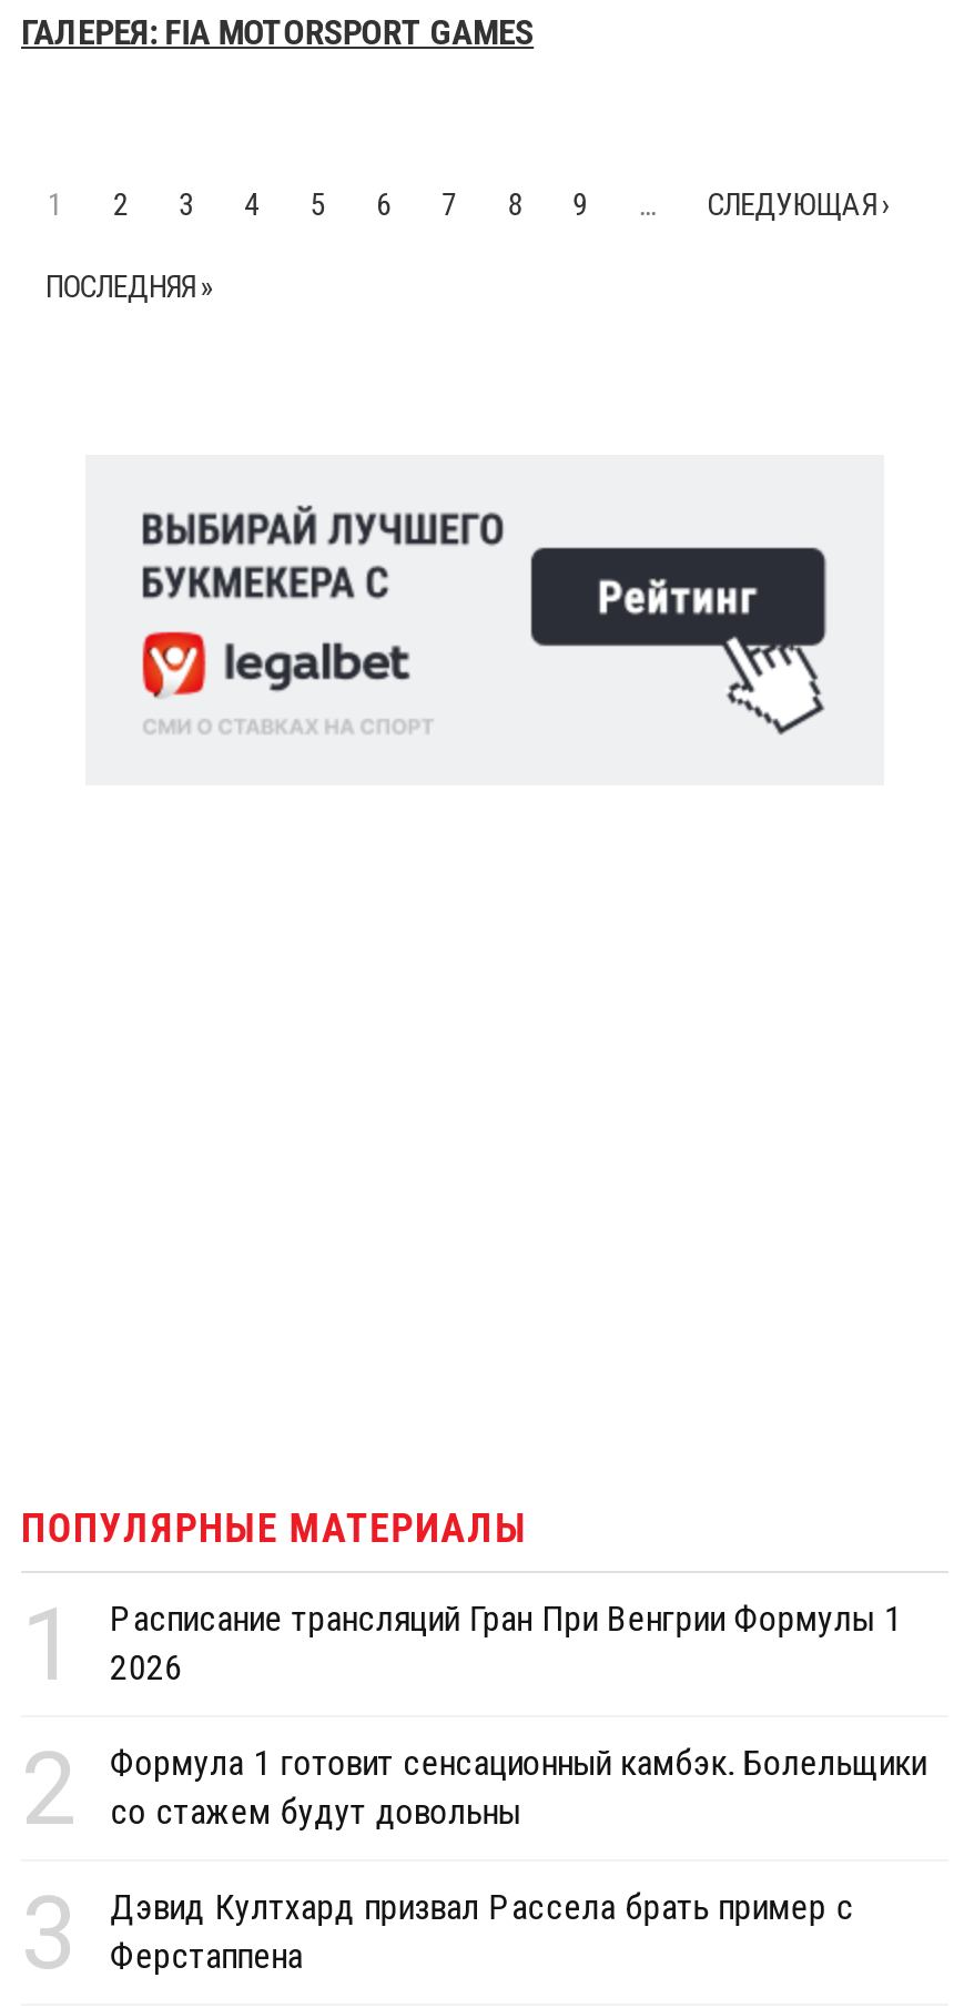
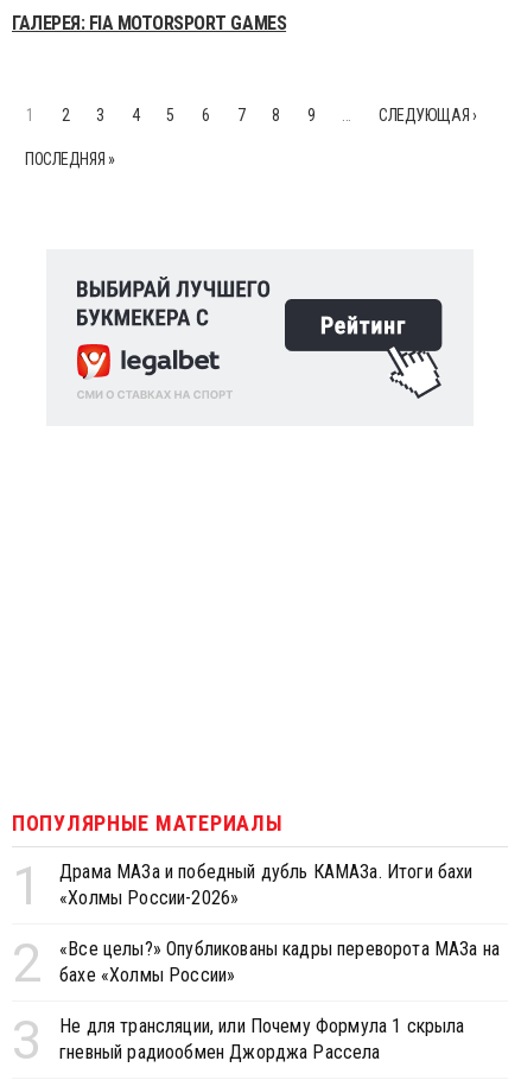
- Расписание трансляций Гран При Венгрии Формулы 1
- 2026
+ Драма МАЗа и победный дубль КАМАЗа. Итоги бахи
+ «Холмы России-2026»

- Формула 1 готовит сенсационный камбэк. Болельщики
- со стажем будут довольны
+ «Все целы?» Опубликованы кадры переворота МАЗа на
+ бахе «Холмы России»

- Дэвид Култхард призвал Рассела брать пример с
- Ферстаппена
+ Не для трансляции, или Почему Формула 1 скрыла
+ гневный радиообмен Джорджа Рассела
